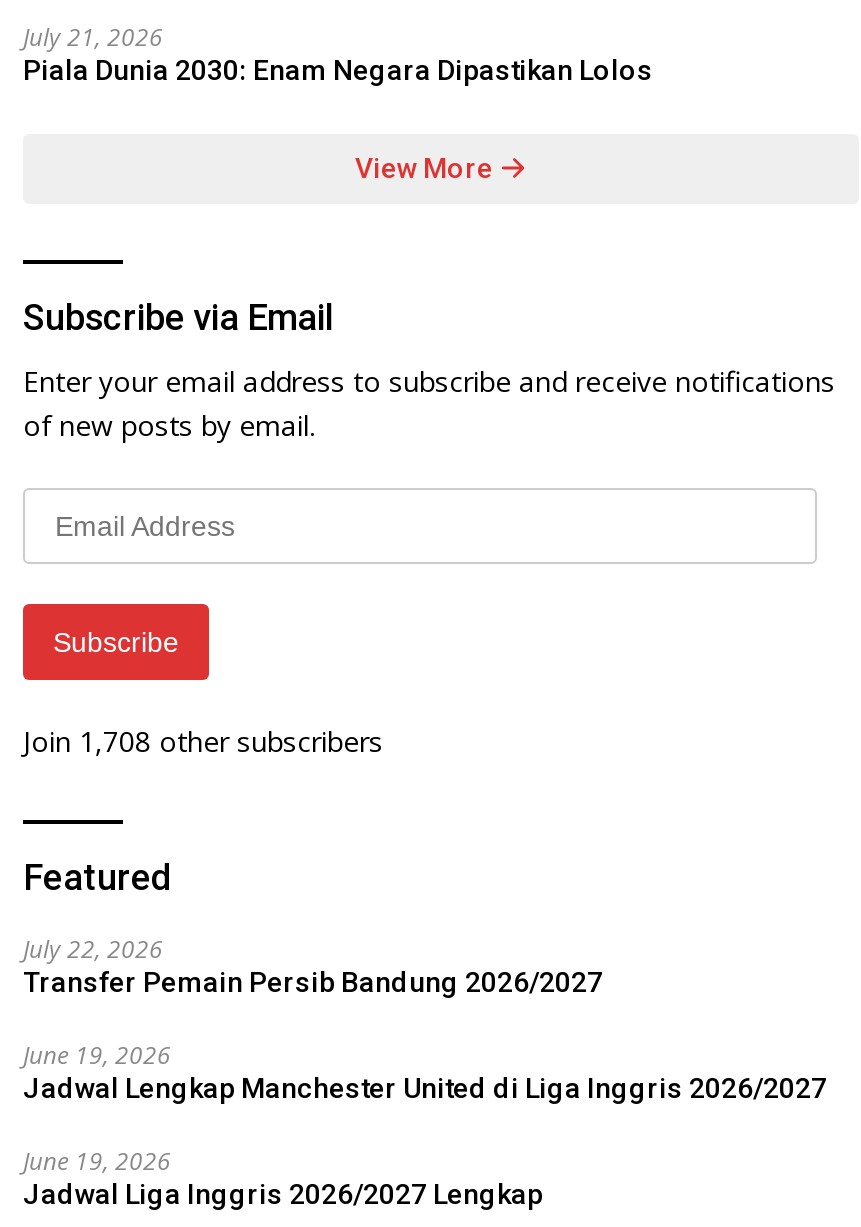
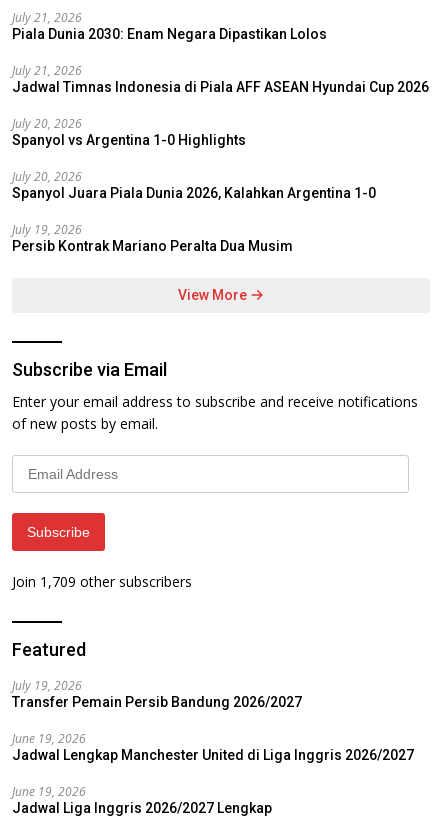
+ July 21, 2026
+ Jadwal Timnas Indonesia di Piala AFF ASEAN Hyundai Cup 2026
+ July 20, 2026
+ Spanyol vs Argentina 1-0 Highlights
+ July 20, 2026
+ Spanyol Juara Piala Dunia 2026, Kalahkan Argentina 1-0
+ July 19, 2026
+ Persib Kontrak Mariano Peralta Dua Musim

- Join 1,708 other subscribers
+ Join 1,709 other subscribers

- July 22, 2026
+ July 19, 2026
